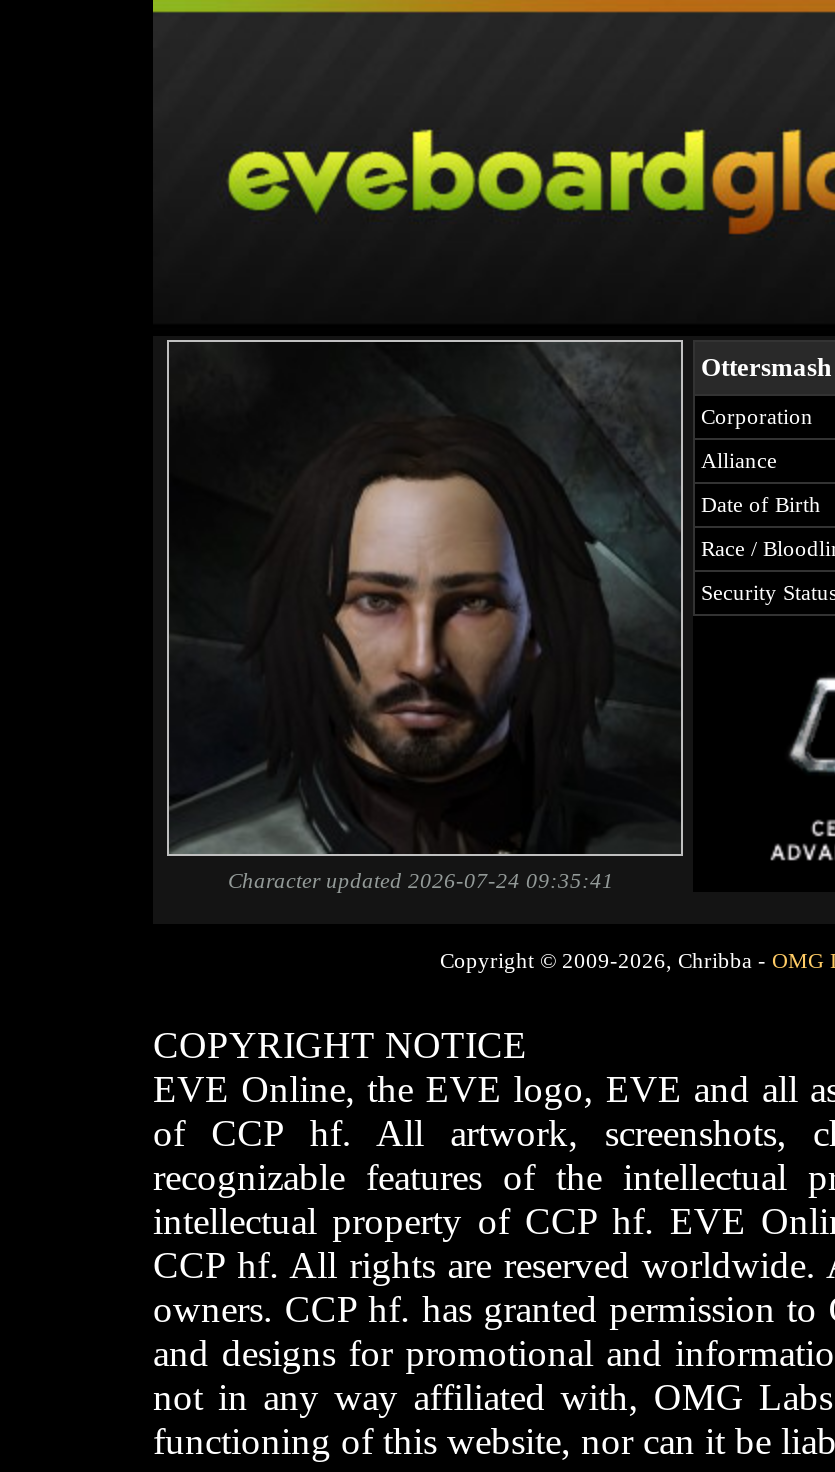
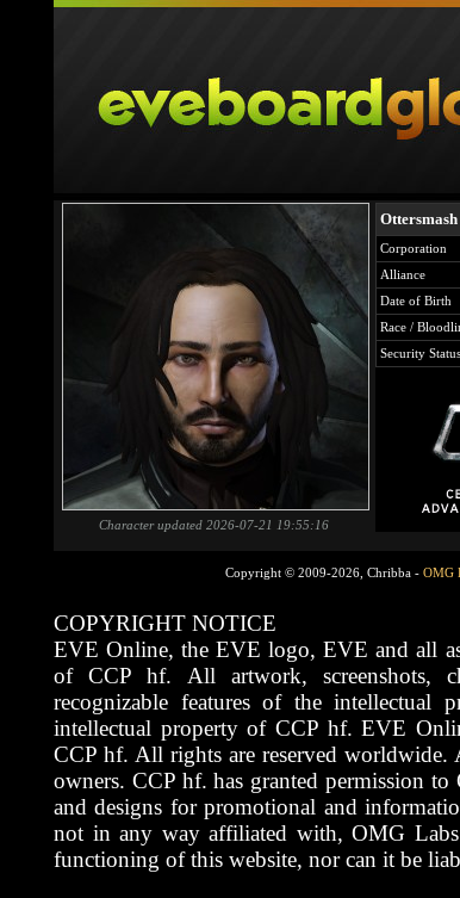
- Character updated 2026-07-24 09:35:41
+ Character updated 2026-07-21 19:55:16
